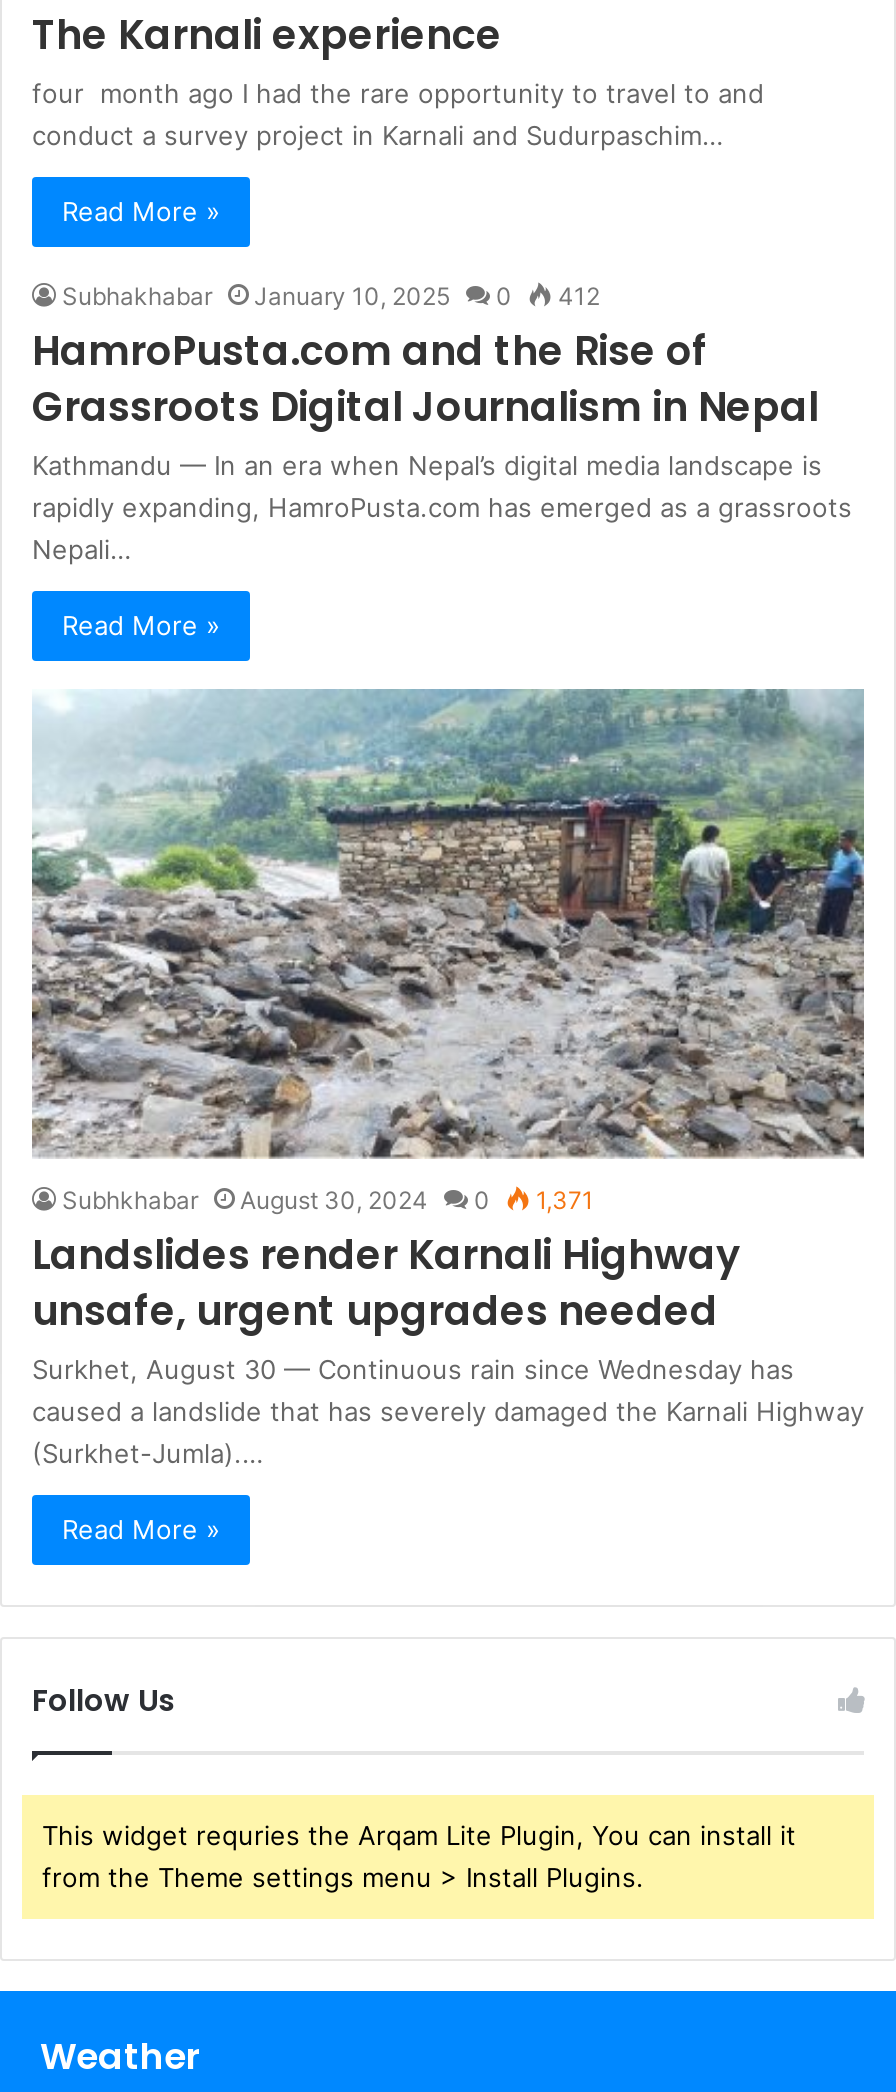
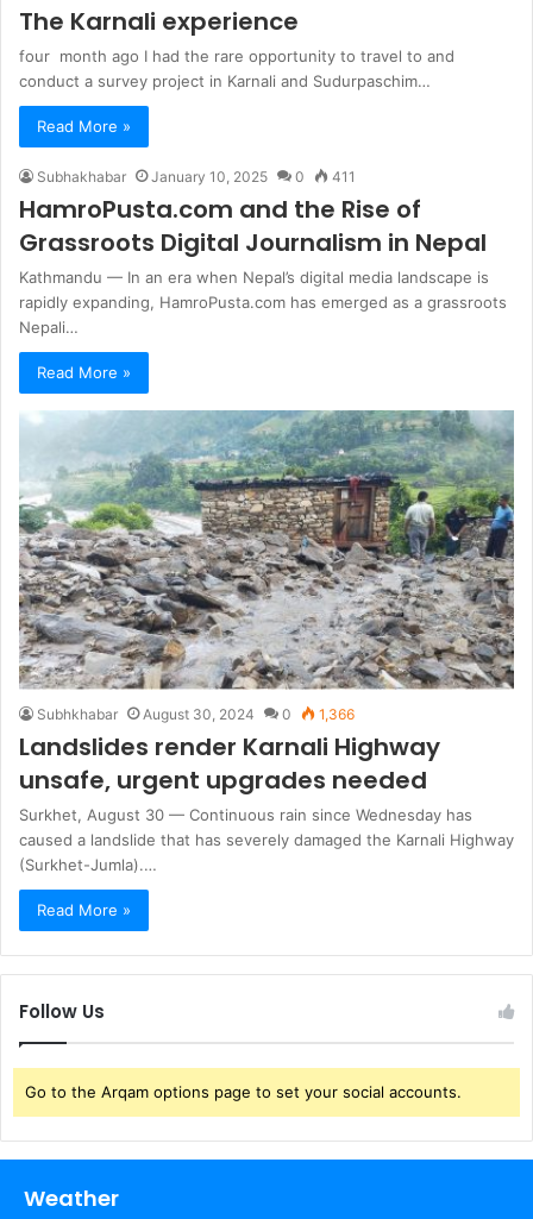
- Subhakhabar January 10, 2025 0 412
+ Subhakhabar January 10, 2025 0 411

- Subhkhabar August 30, 2024 0 1,371
+ Subhkhabar August 30, 2024 0 1,366

- This widget requries the Arqam Lite Plugin, You can install it
- from the Theme settings menu > Install Plugins.
+ Go to the Arqam options page to set your social accounts.
